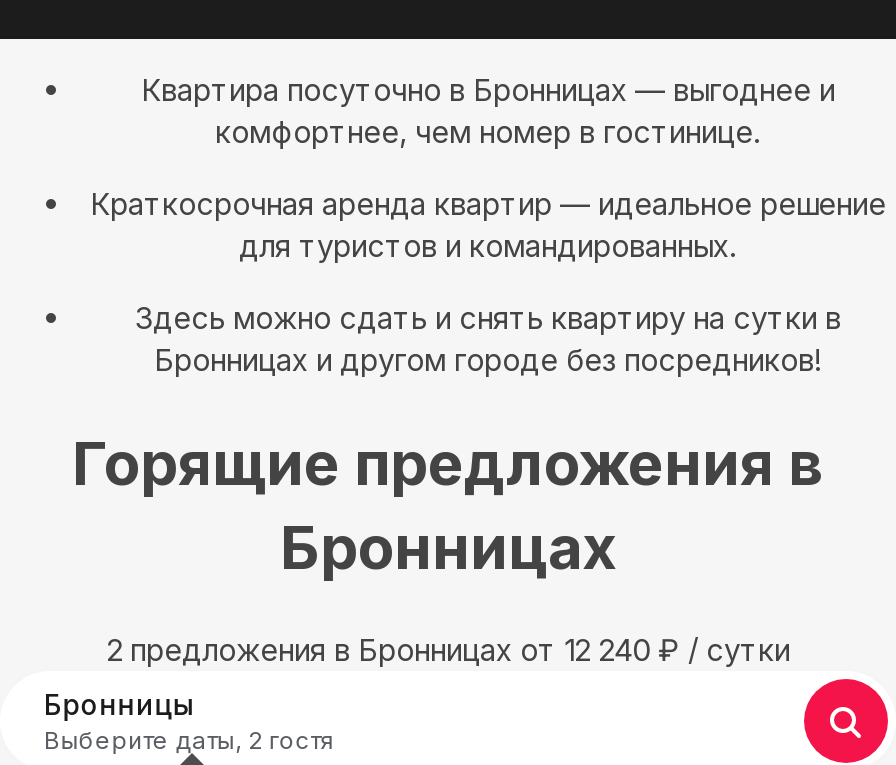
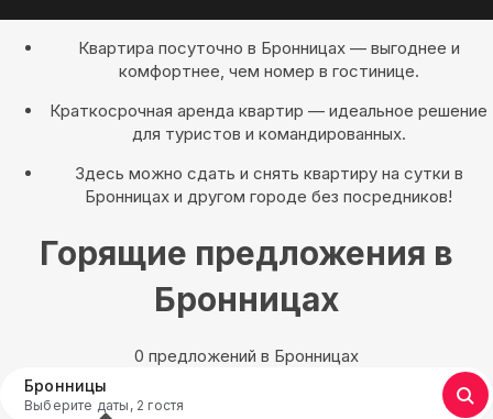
- 2 предложения в Бронницах oт 12 240 ₽ / сутки
+ 0 предложений в Бронницах
